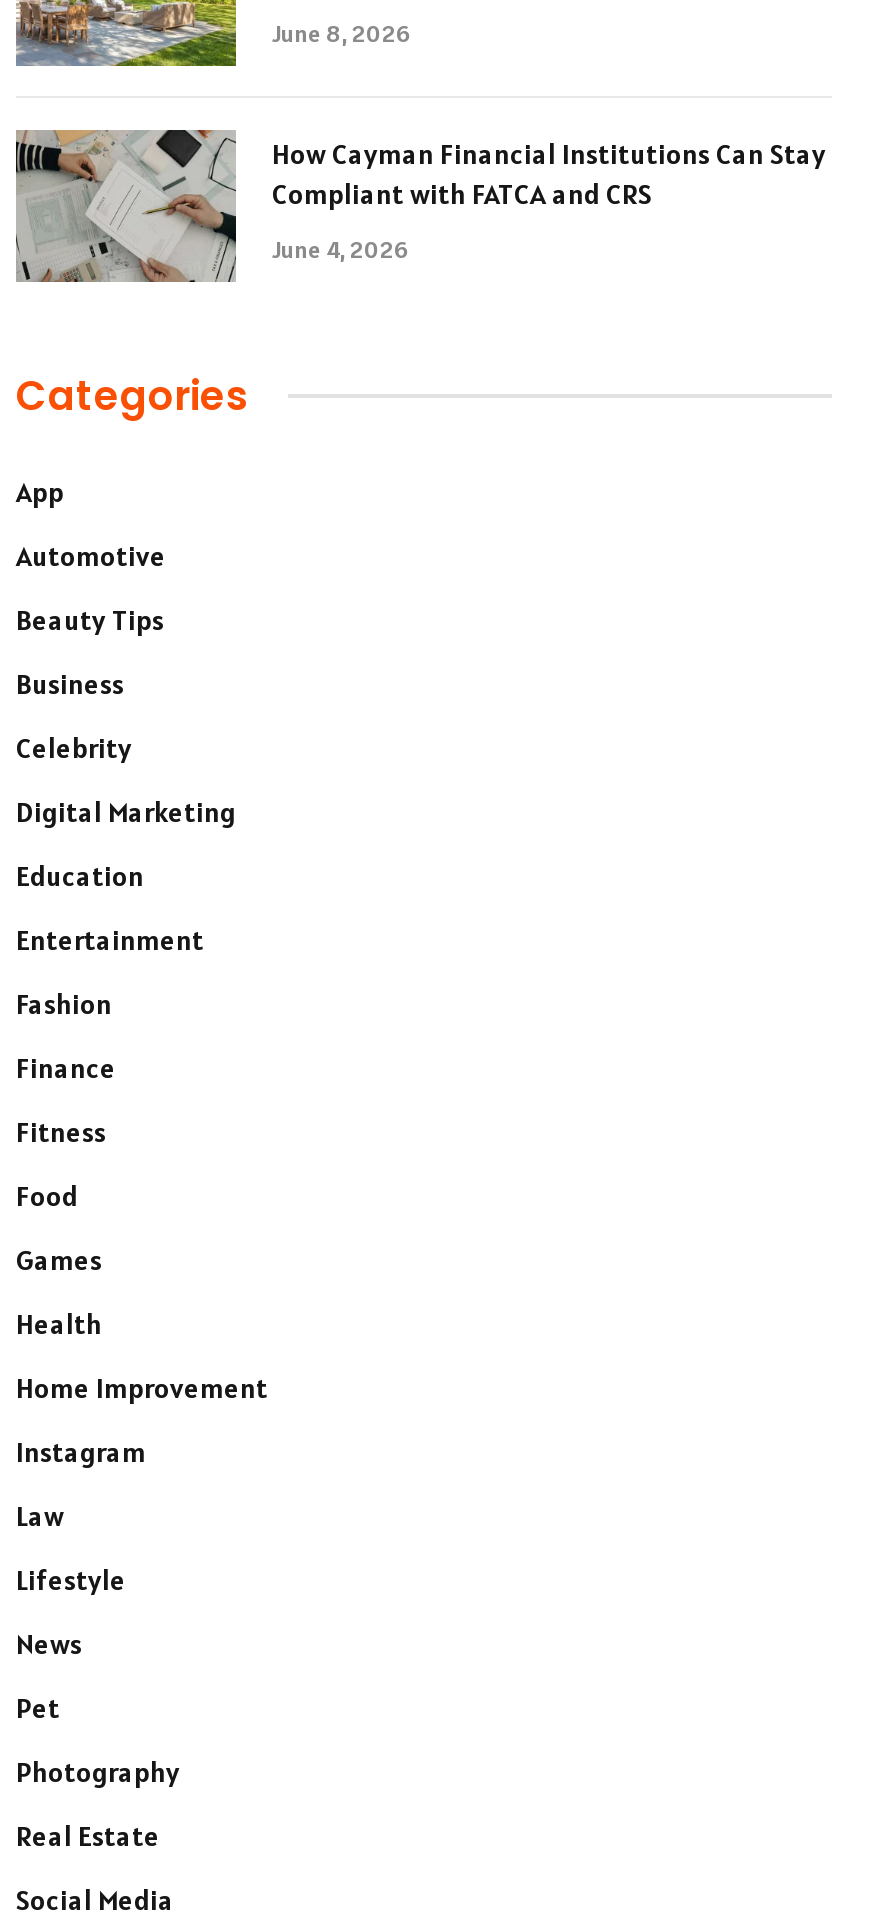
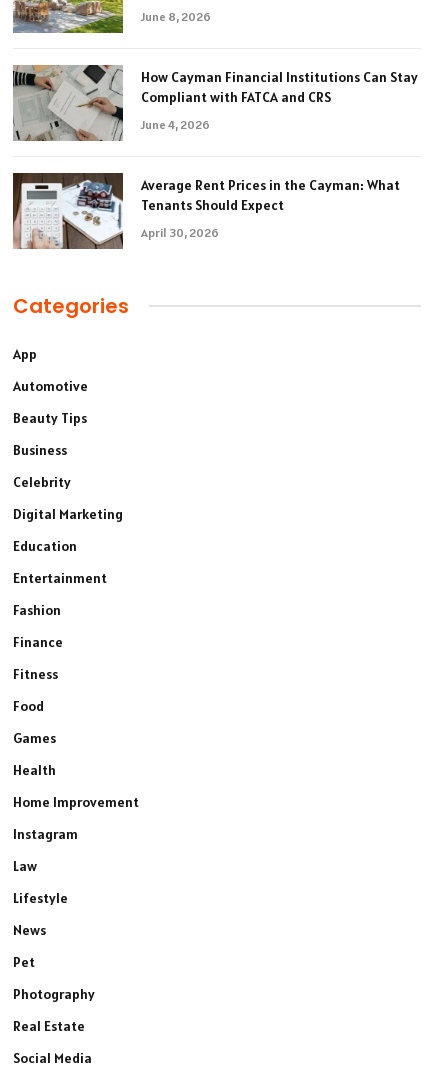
+ [image]
+ Average Rent Prices in the Cayman: What
+ Tenants Should Expect
+ April 30, 2026
